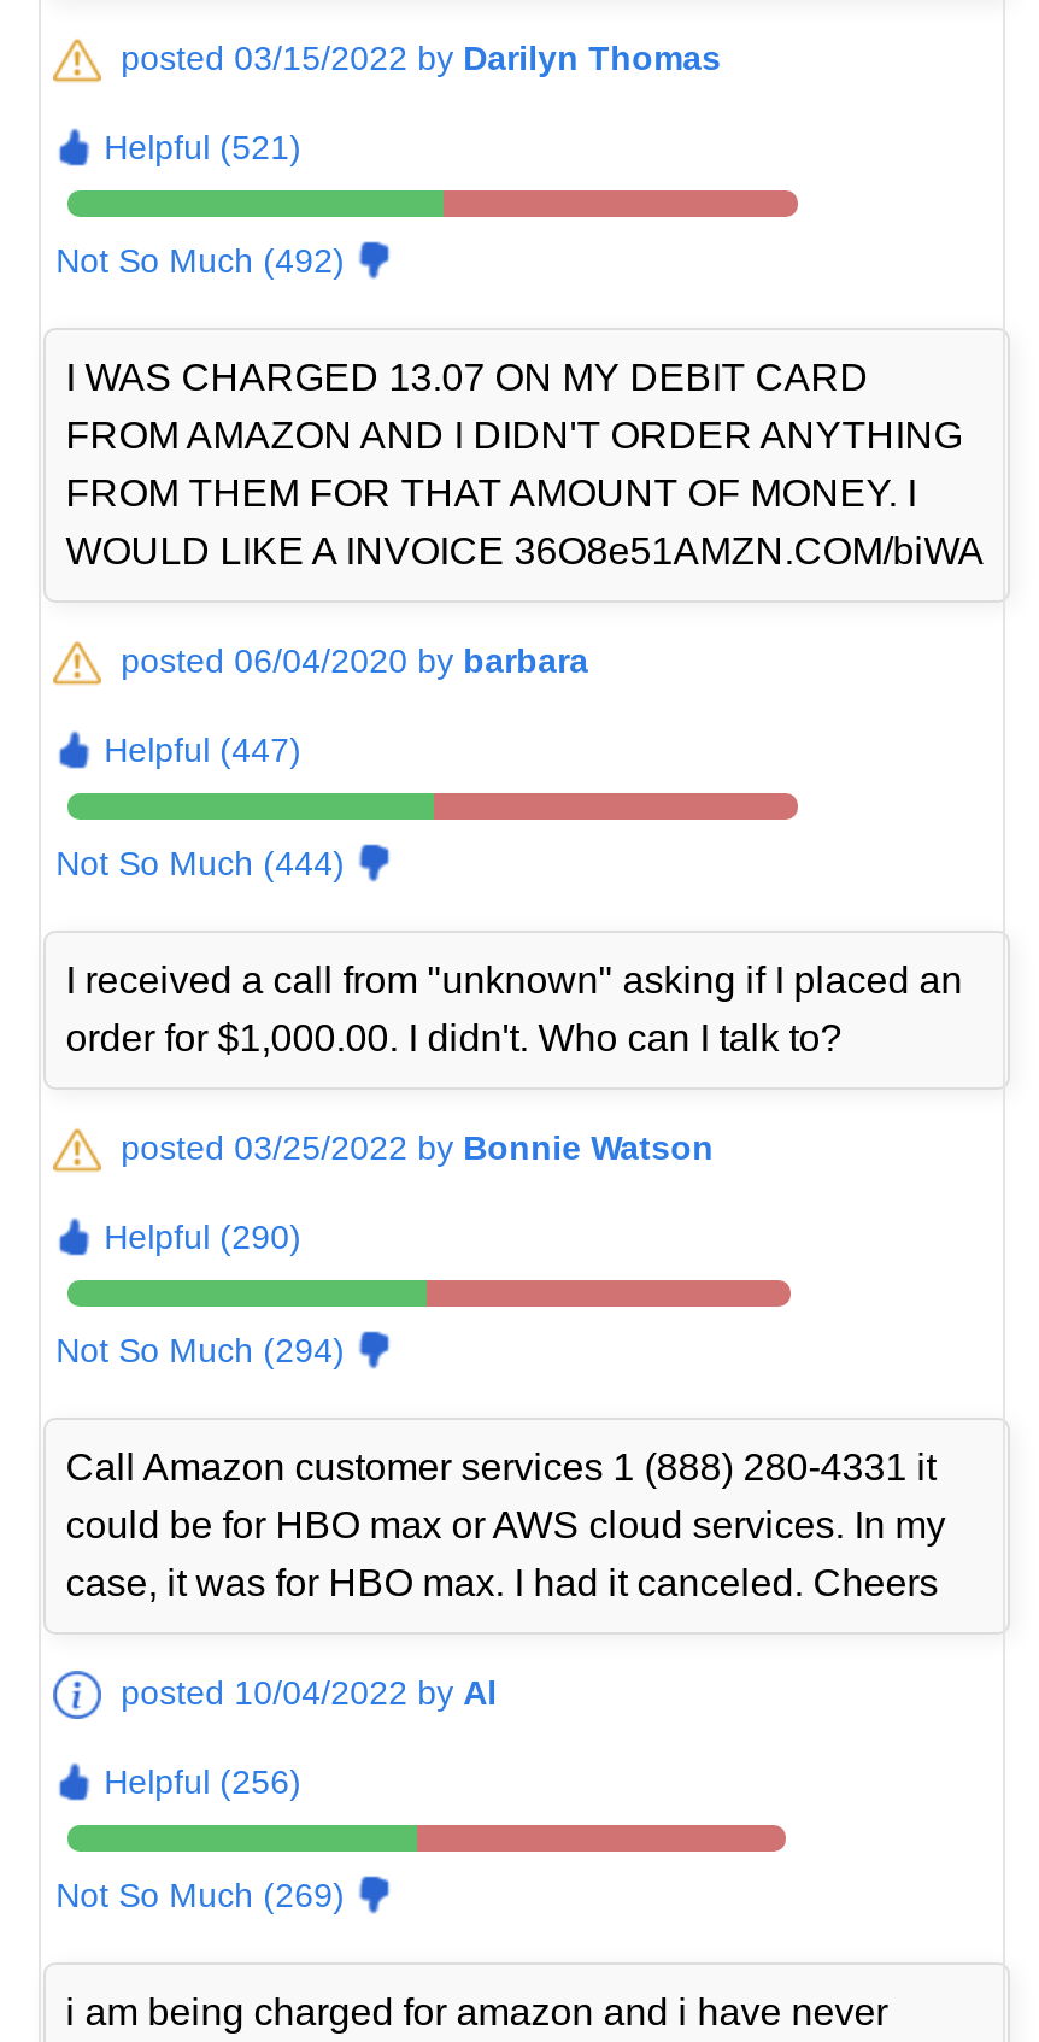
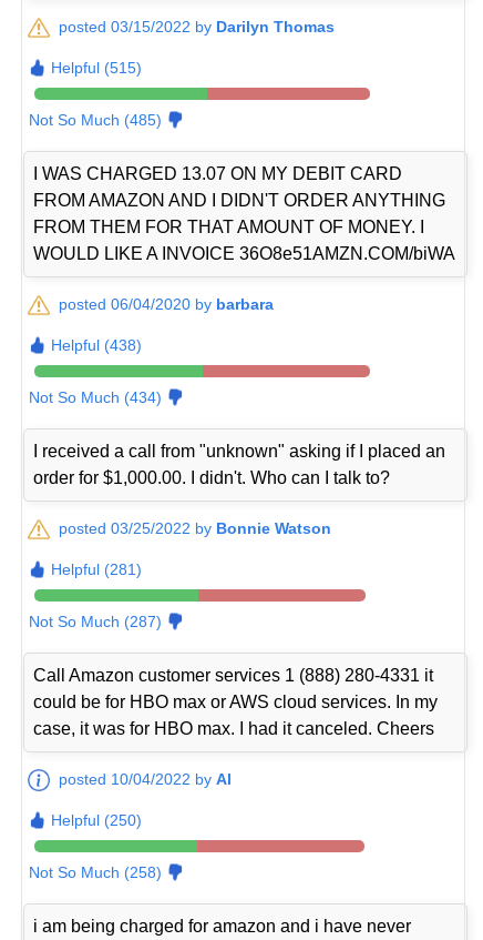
- Helpful (521)
+ Helpful (515)

- Not So Much (492)
+ Not So Much (485)

- Helpful (447)
+ Helpful (438)

- Not So Much (444)
+ Not So Much (434)

- Helpful (290)
+ Helpful (281)

- Not So Much (294)
+ Not So Much (287)

- Helpful (256)
+ Helpful (250)

- Not So Much (269)
+ Not So Much (258)
